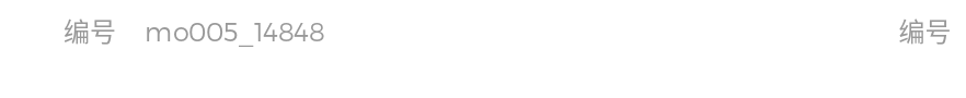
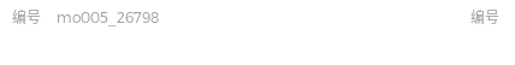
- 编号 mo005_14848
+ 编号 mo005_26798
